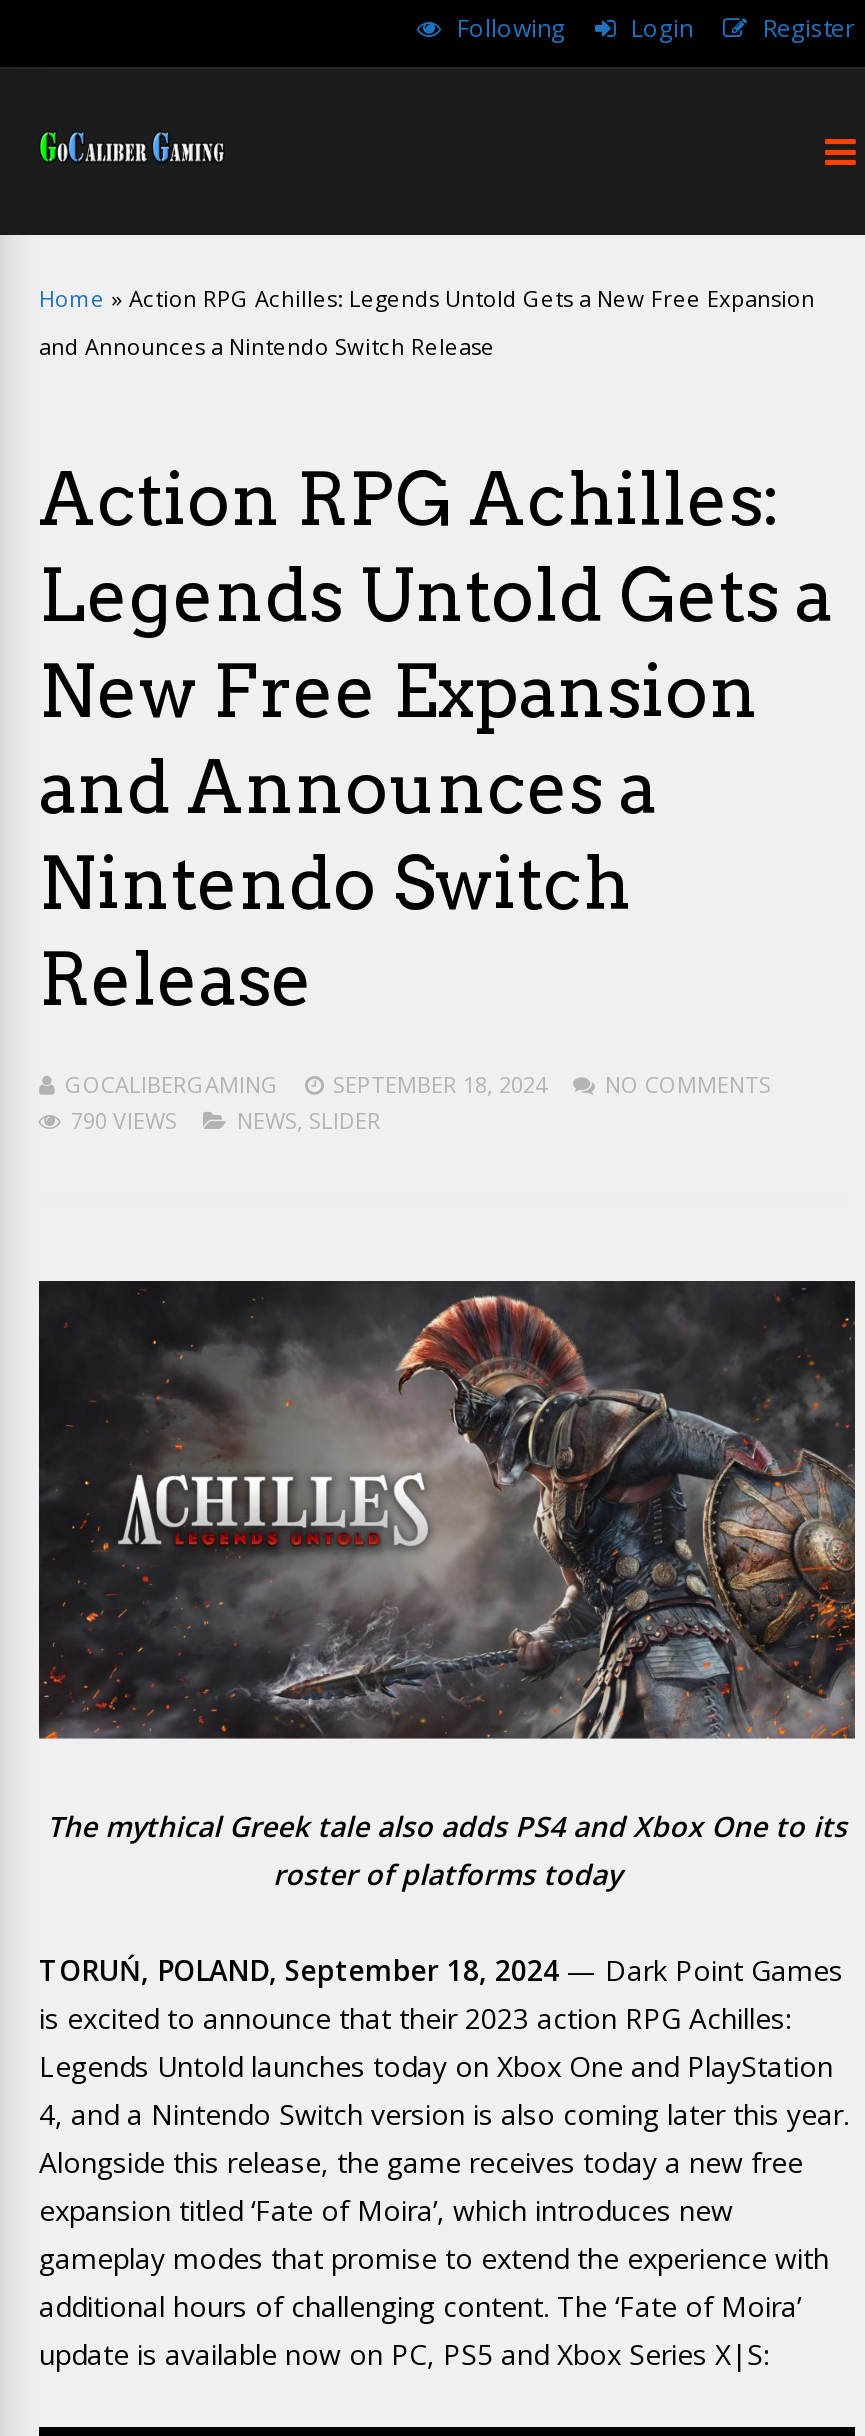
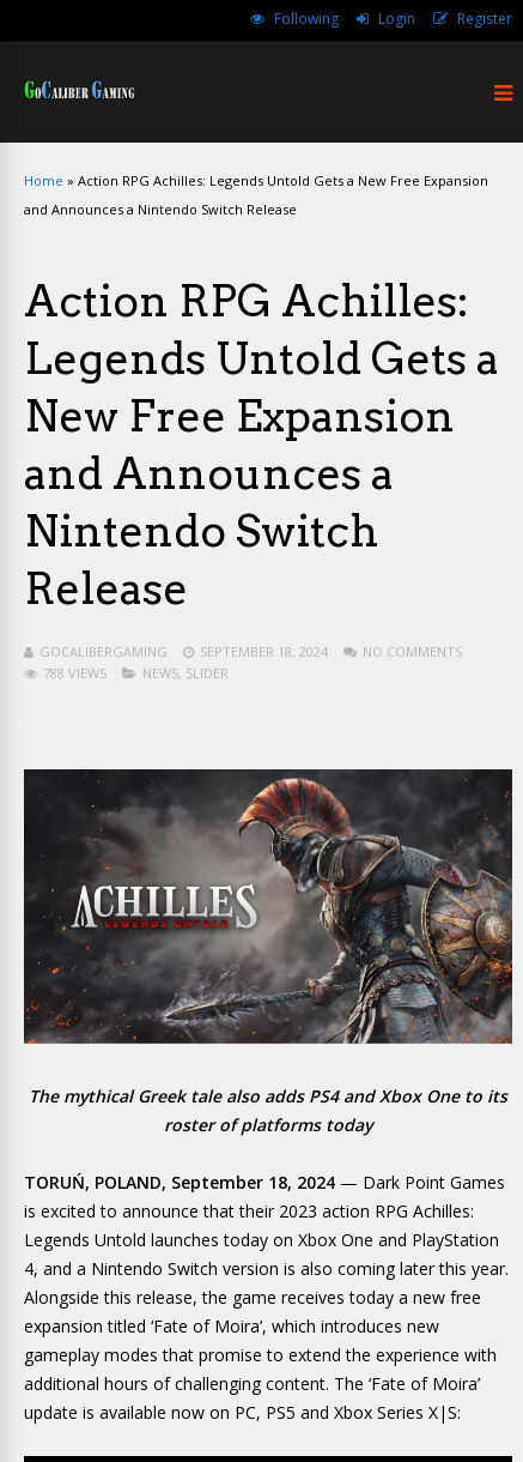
- 790 VIEWS NEWS, SLIDER
+ 788 VIEWS NEWS, SLIDER
